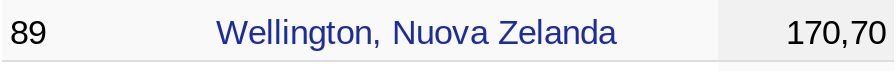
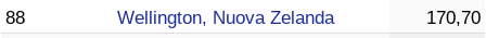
- 89
+ 88
